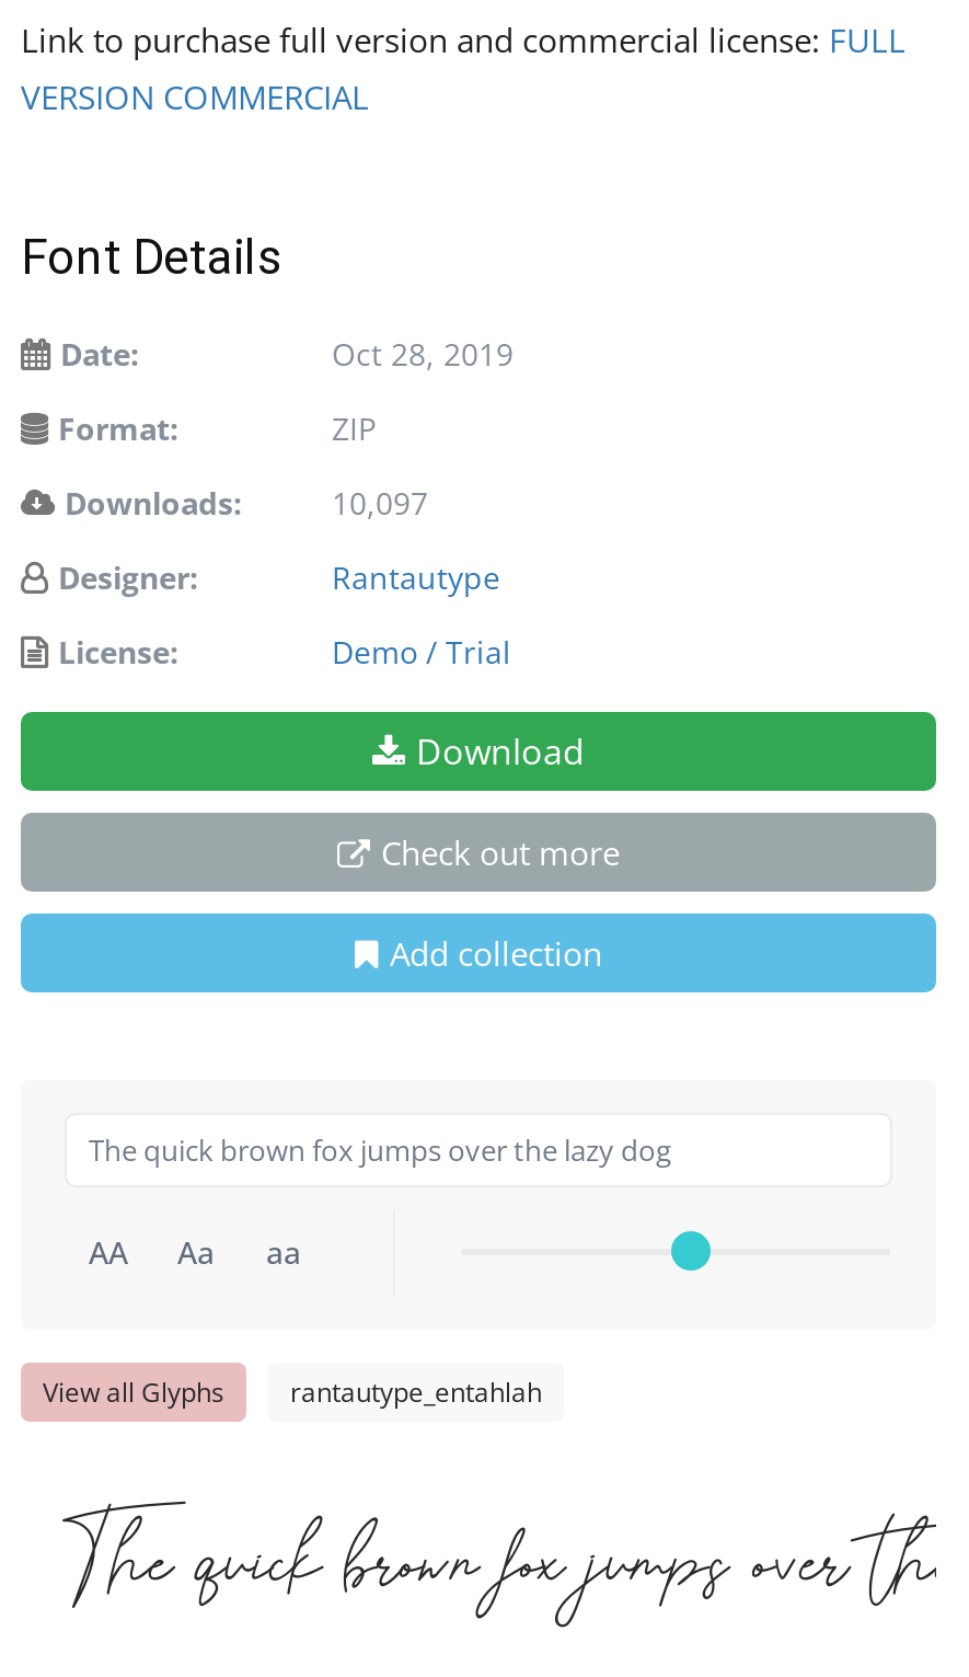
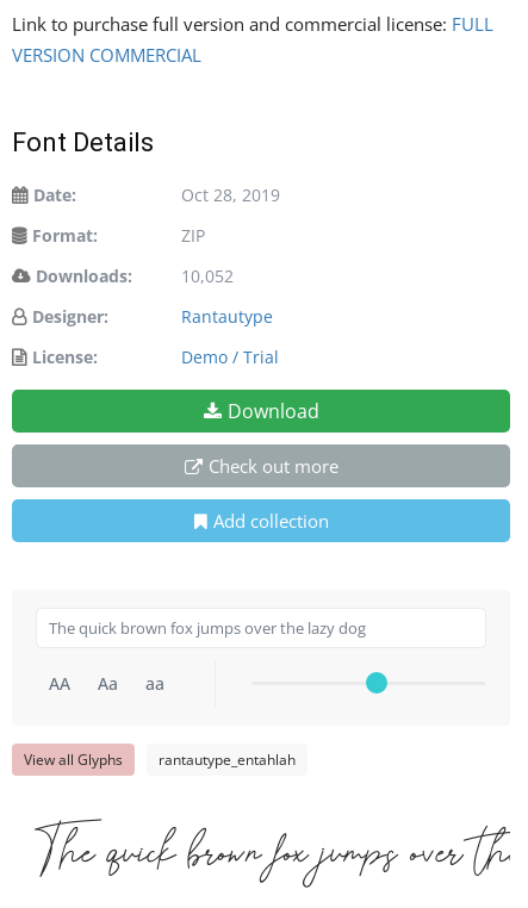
- 10,097
+ 10,052
